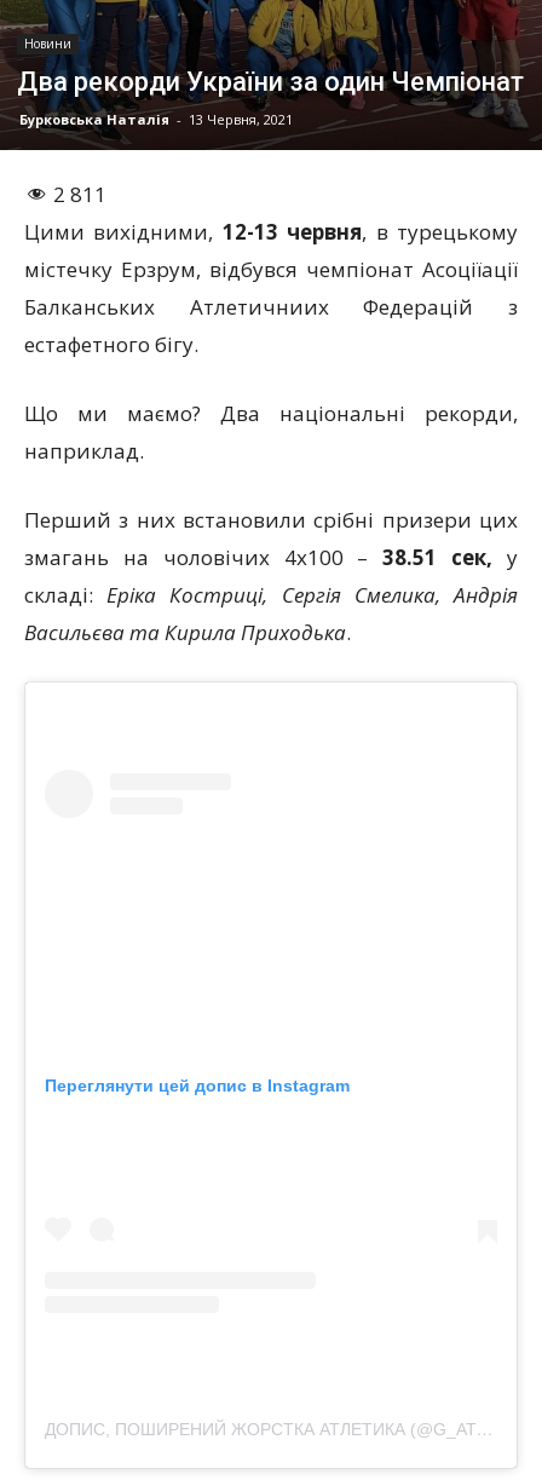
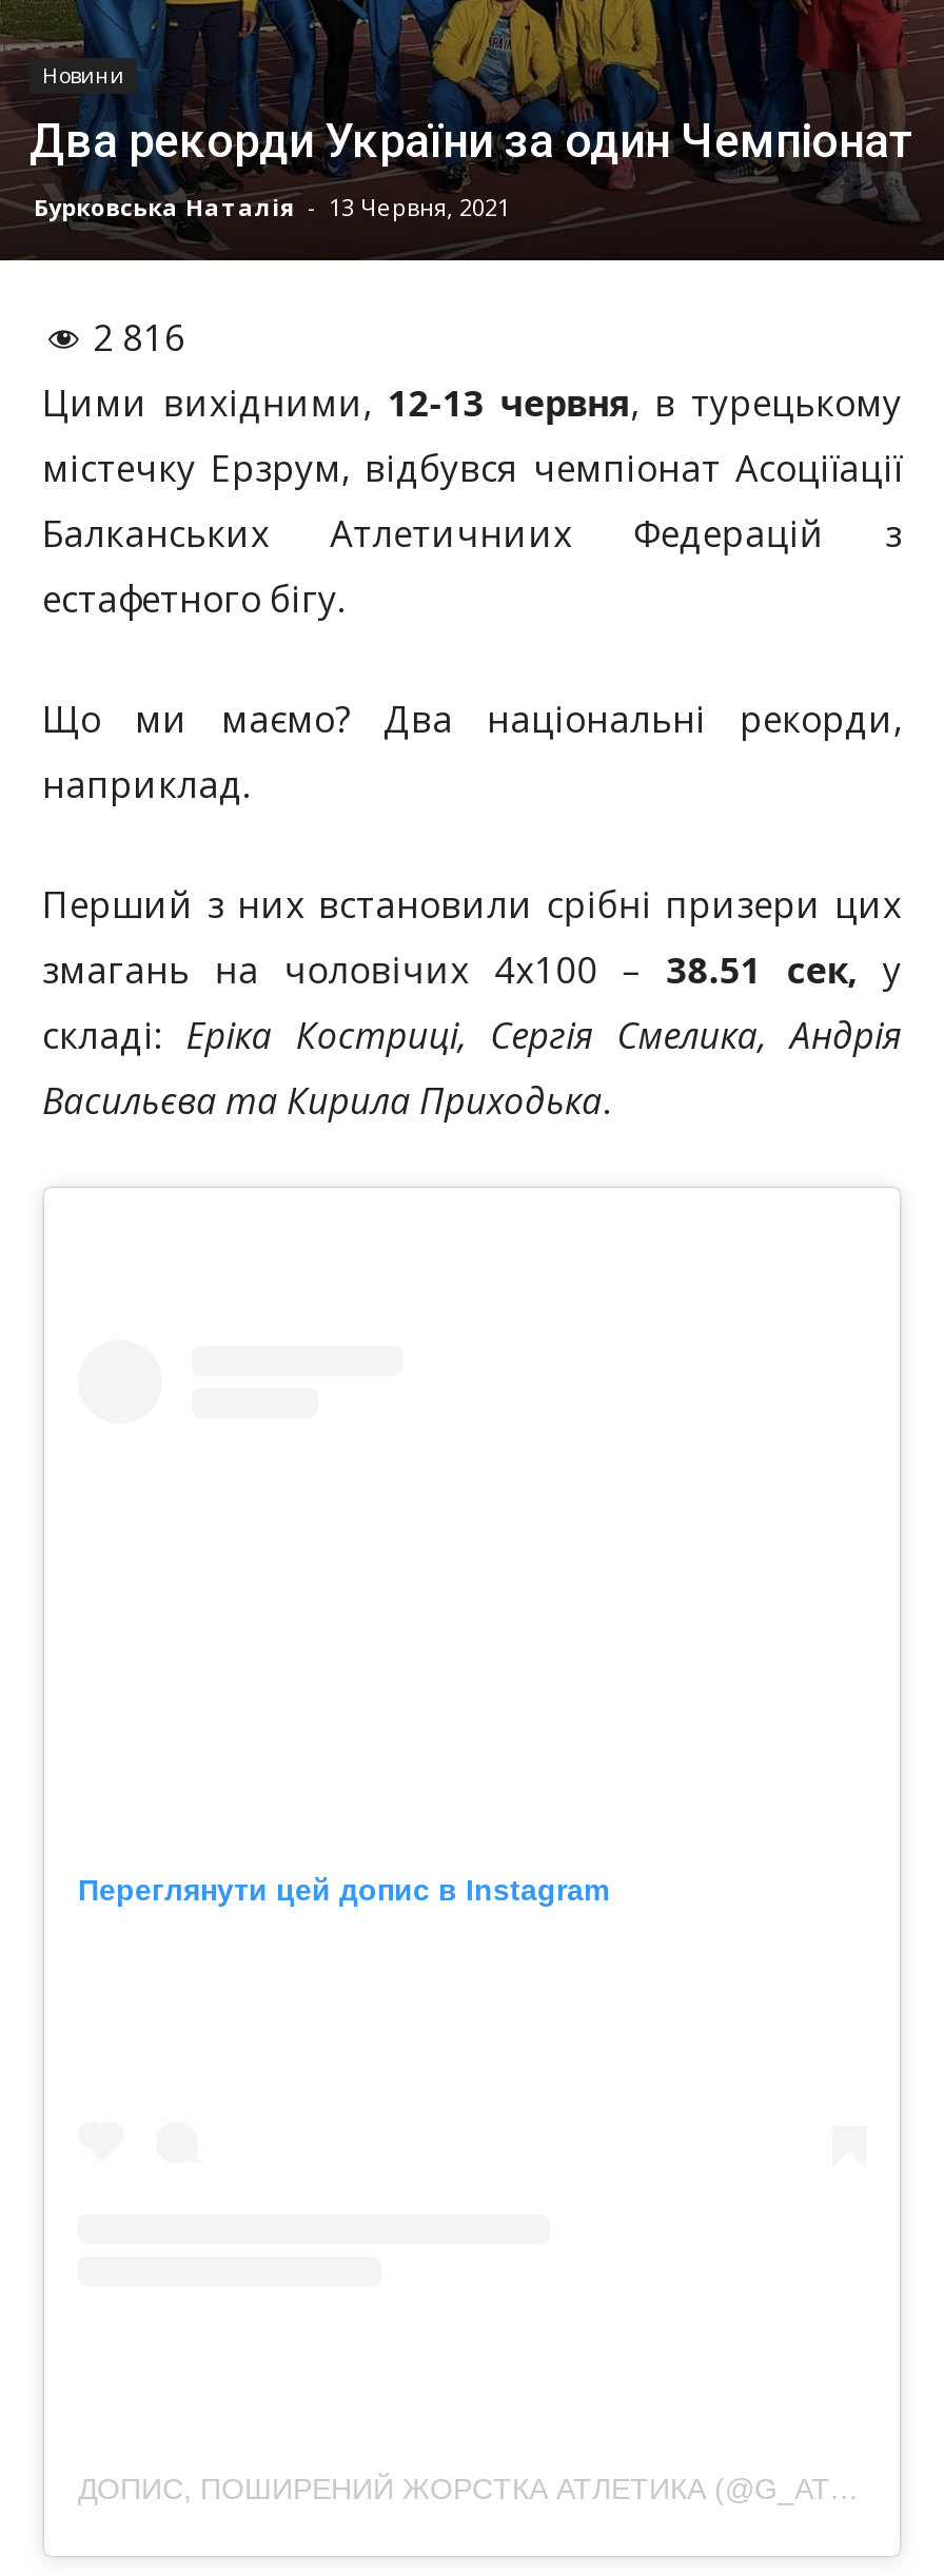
- 2 811
+ 2 816
